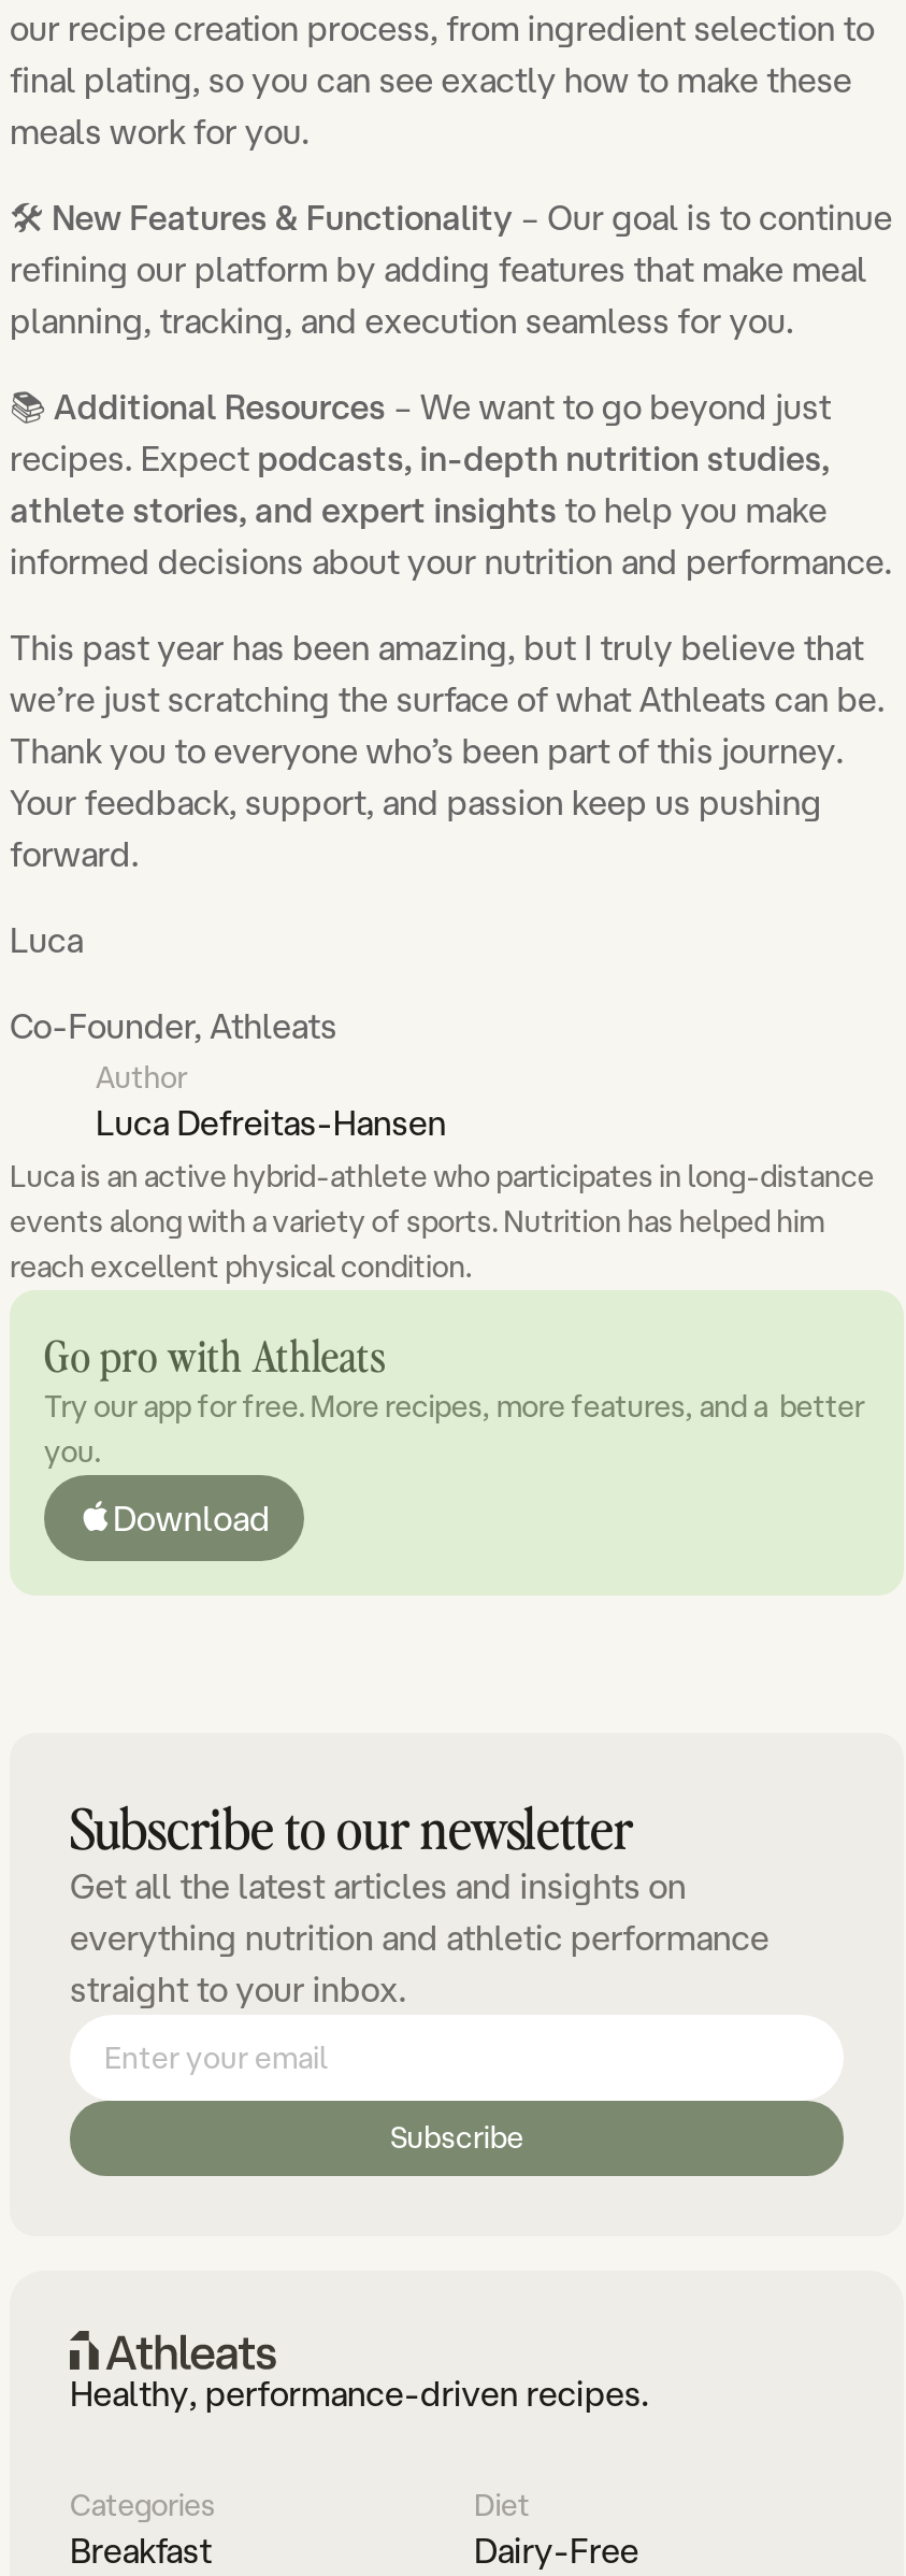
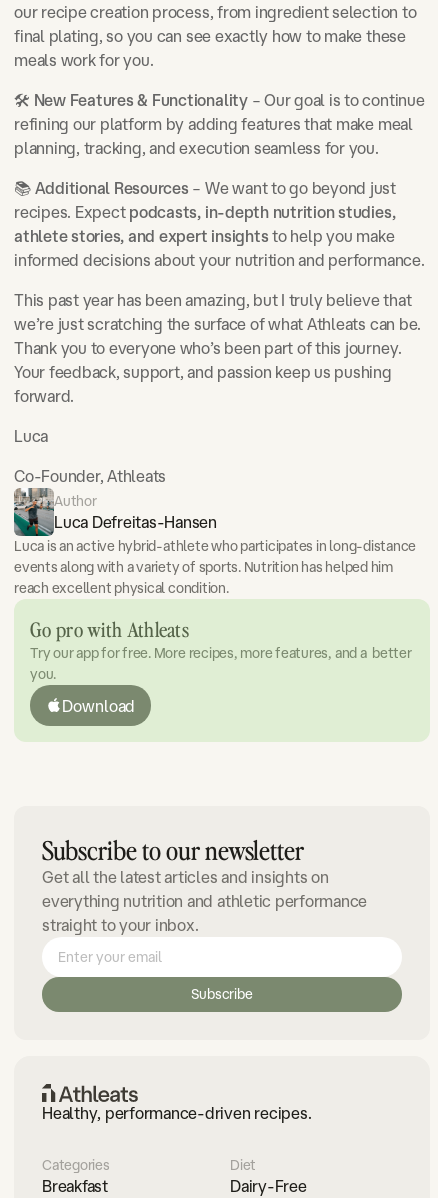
+ [image]
